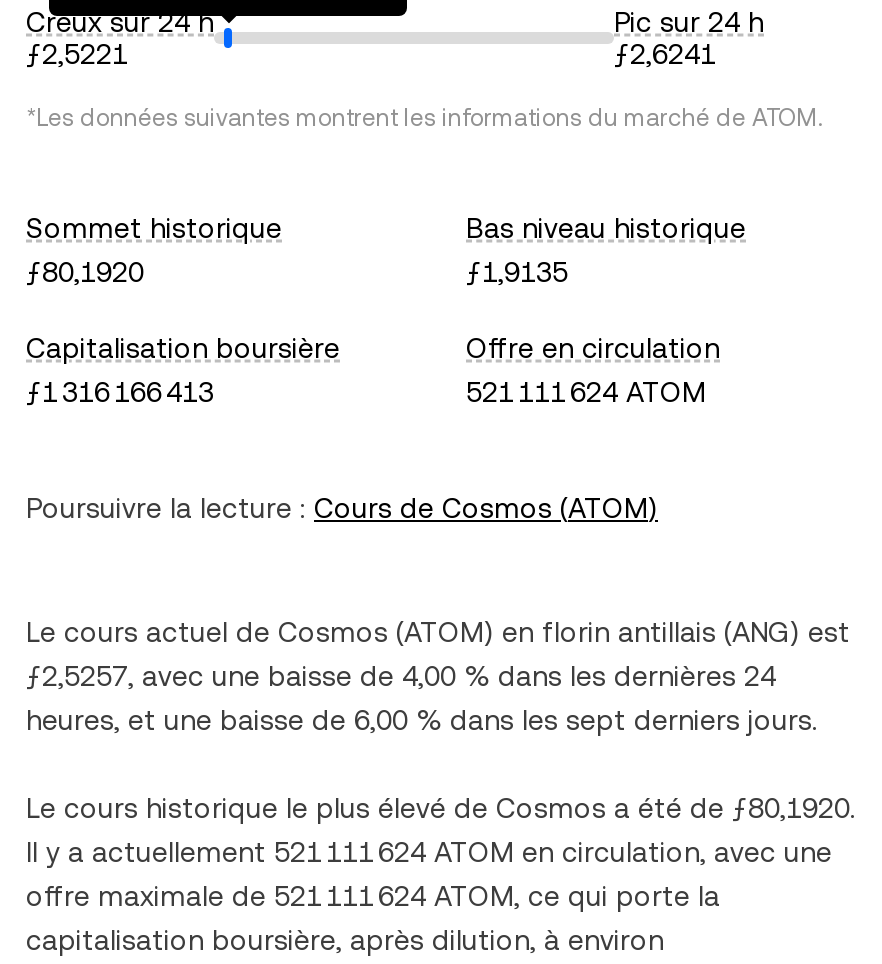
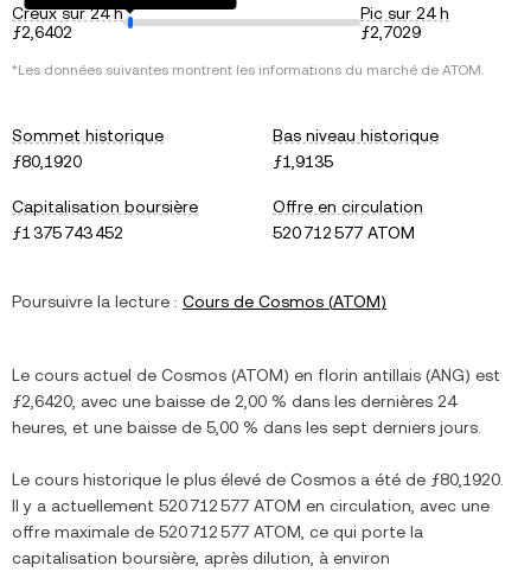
- ƒ2,5221
+ ƒ2,6402

- ƒ2,6241
+ ƒ2,7029

- ƒ1 316 166 413
+ ƒ1 375 743 452

- 521 111 624 ATOM
+ 520 712 577 ATOM

- ƒ2,5257, avec une baisse de 4,00 % dans les dernières 24
+ ƒ2,6420, avec une baisse de 2,00 % dans les dernières 24

- heures, et une baisse de 6,00 % dans les sept derniers jours.
+ heures, et une baisse de 5,00 % dans les sept derniers jours.

- Il y a actuellement 521 111 624 ATOM en circulation, avec une
+ Il y a actuellement 520 712 577 ATOM en circulation, avec une

- offre maximale de 521 111 624 ATOM, ce qui porte la
+ offre maximale de 520 712 577 ATOM, ce qui porte la
